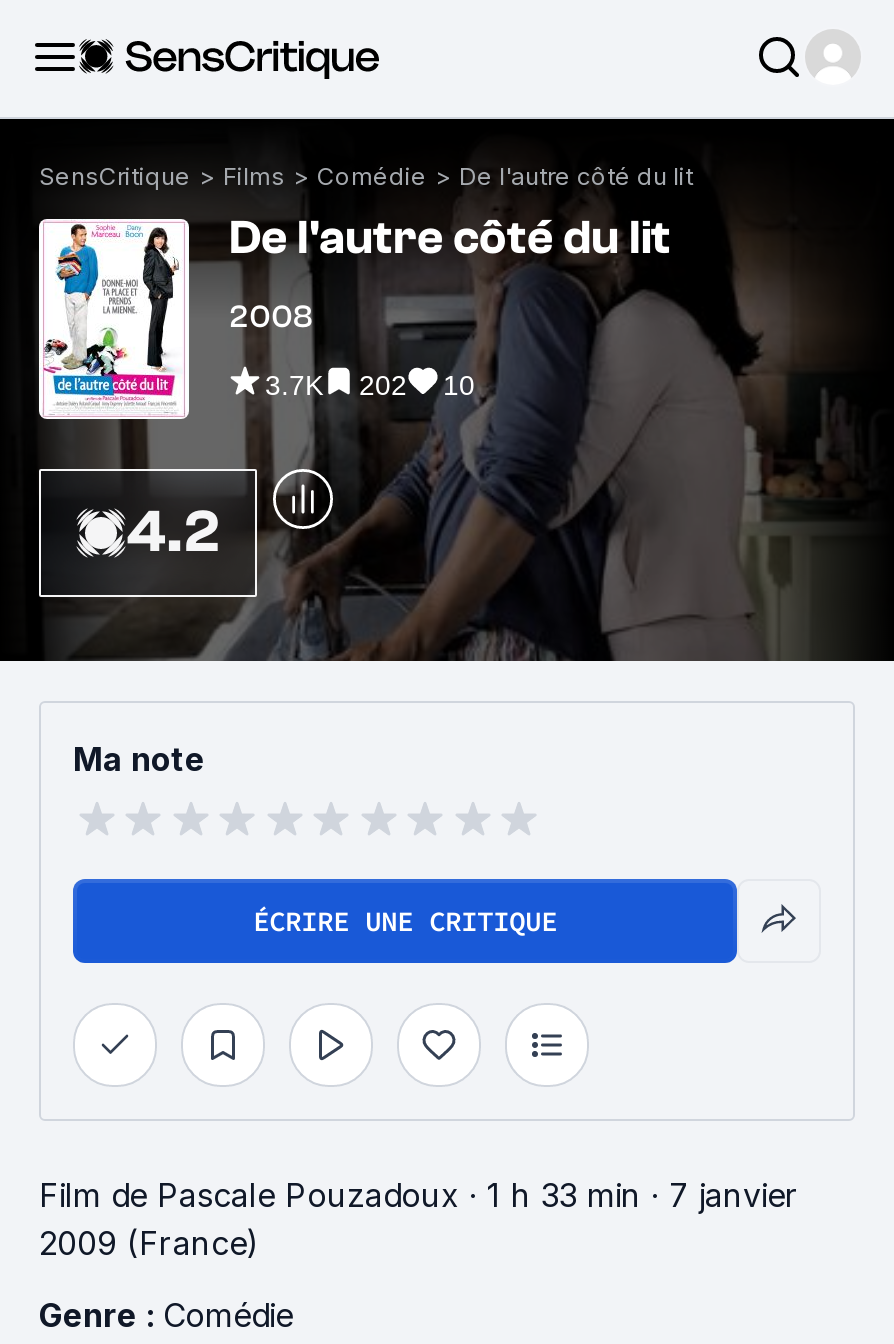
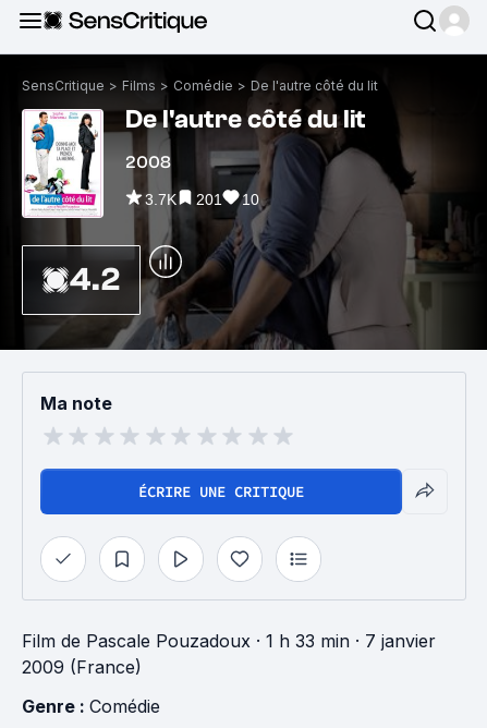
- 3.7K 202 10
+ 3.7K 201 10
